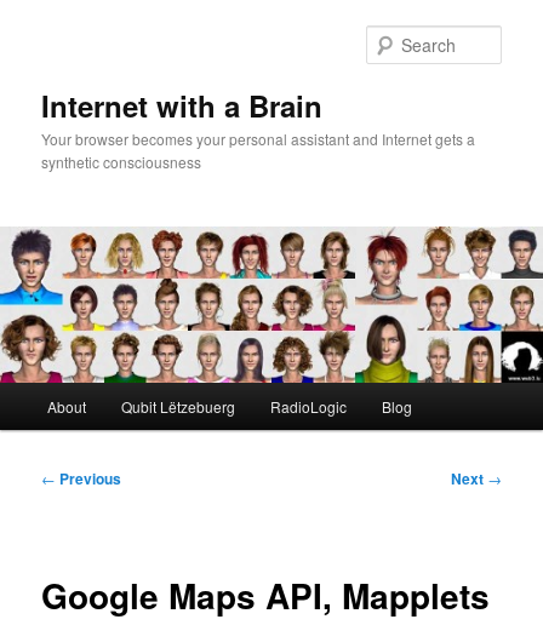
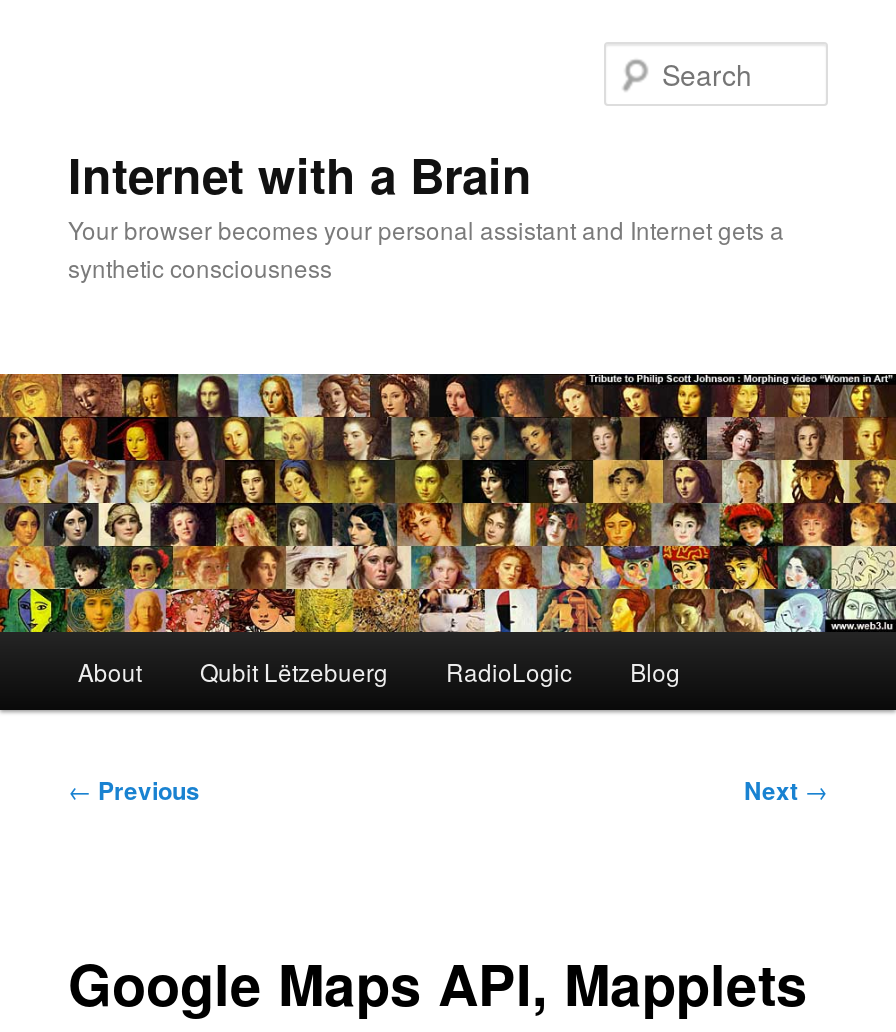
- [image]
+ [image]
